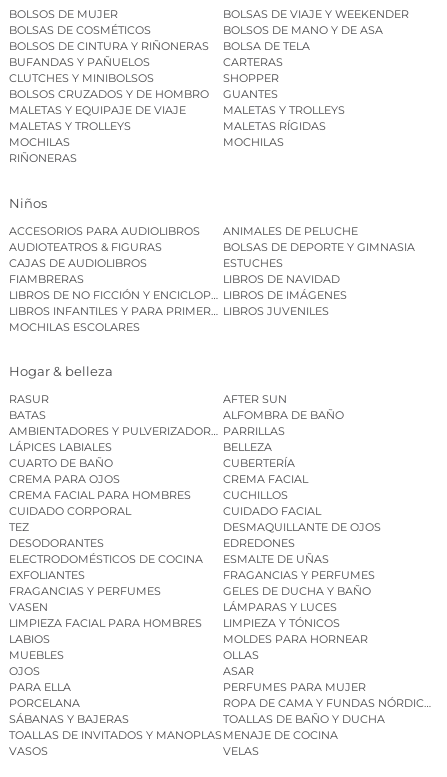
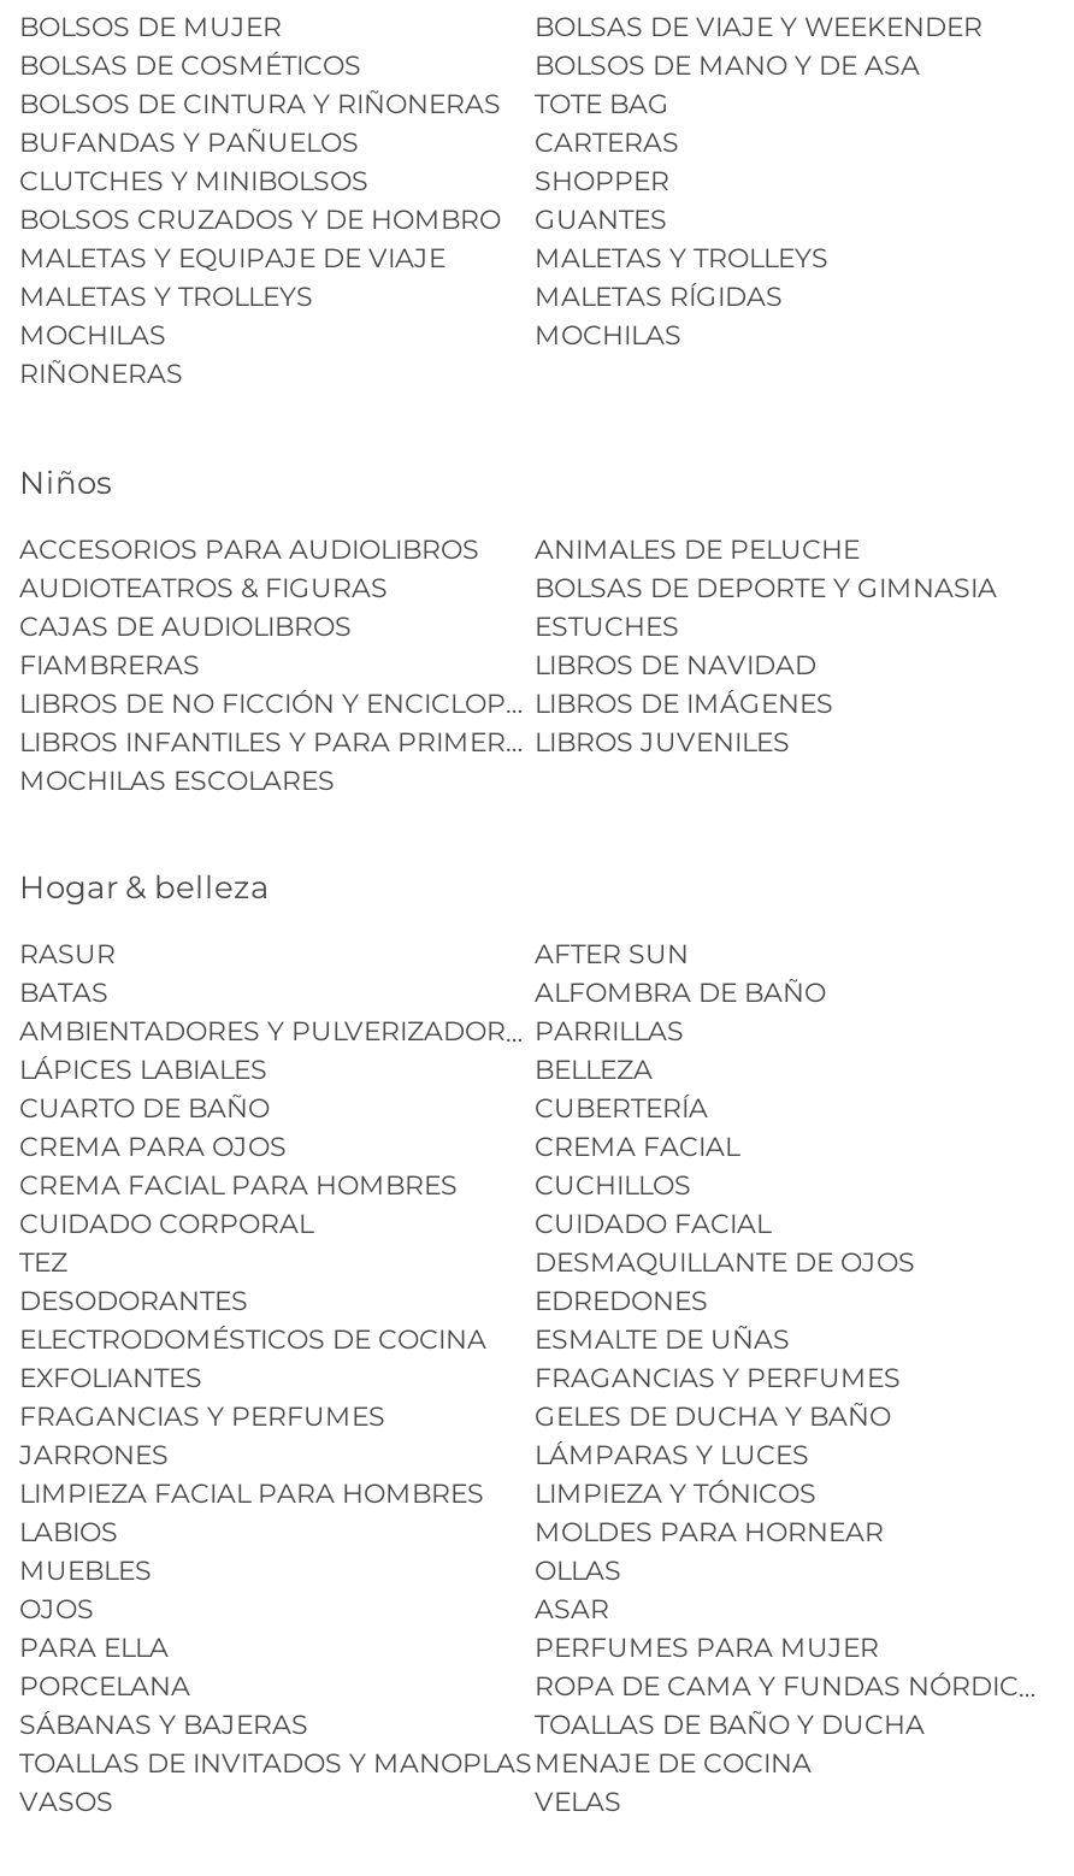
- BOLSA DE TELA
+ TOTE BAG

- VASEN
+ JARRONES
